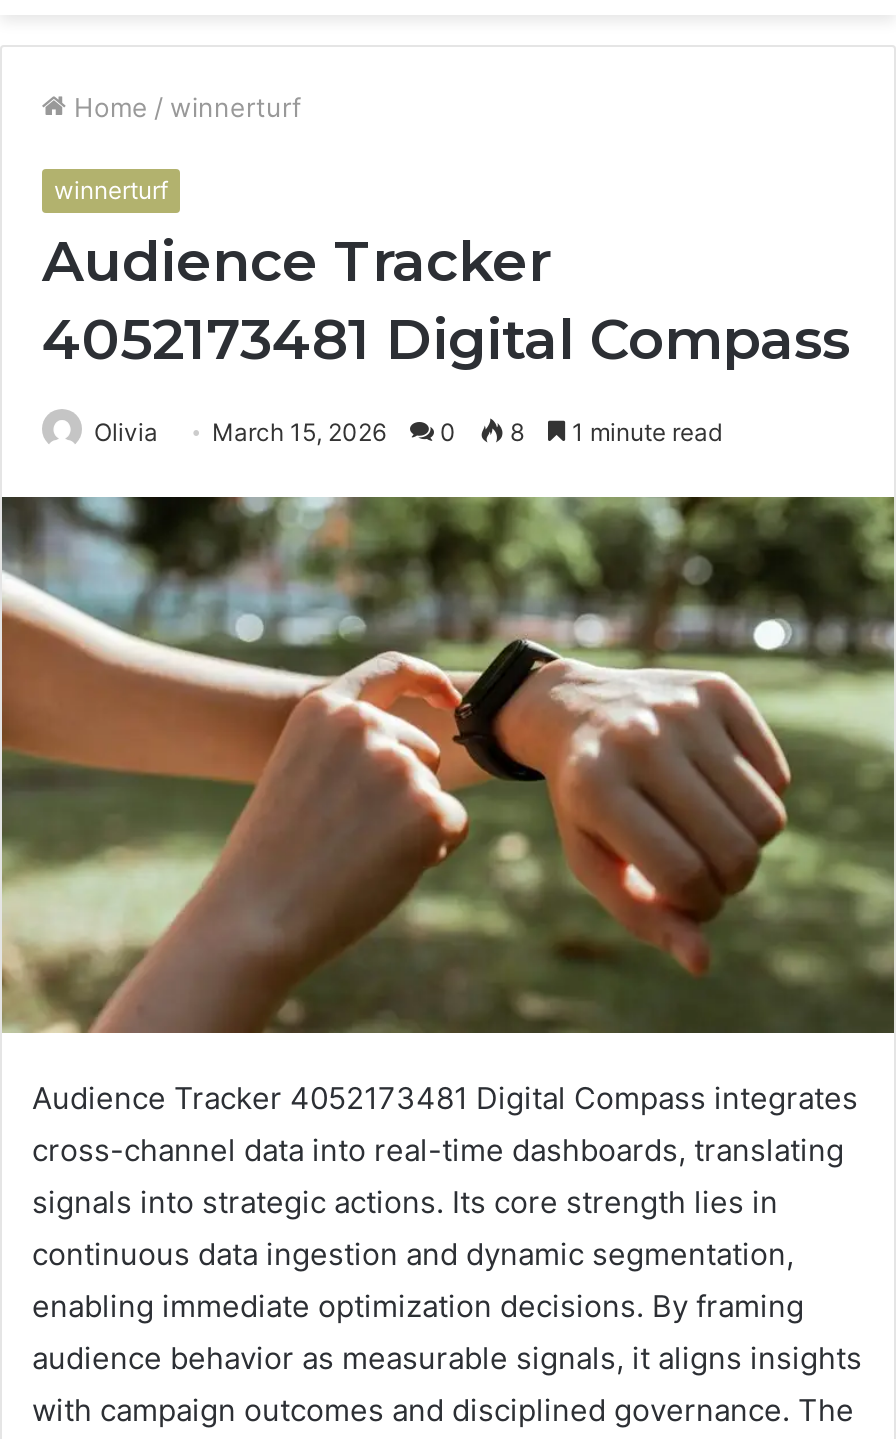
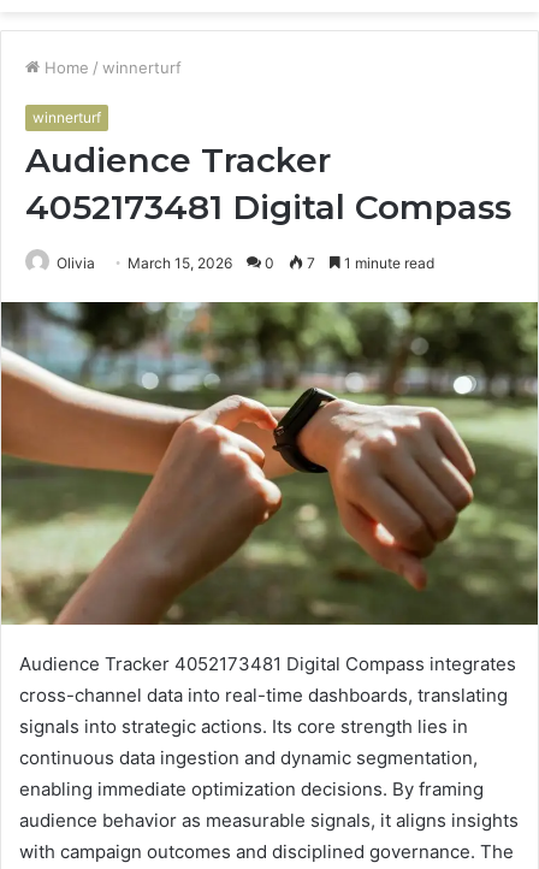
- Olivia March 15, 2026 0 8 1 minute read
+ Olivia March 15, 2026 0 7 1 minute read
